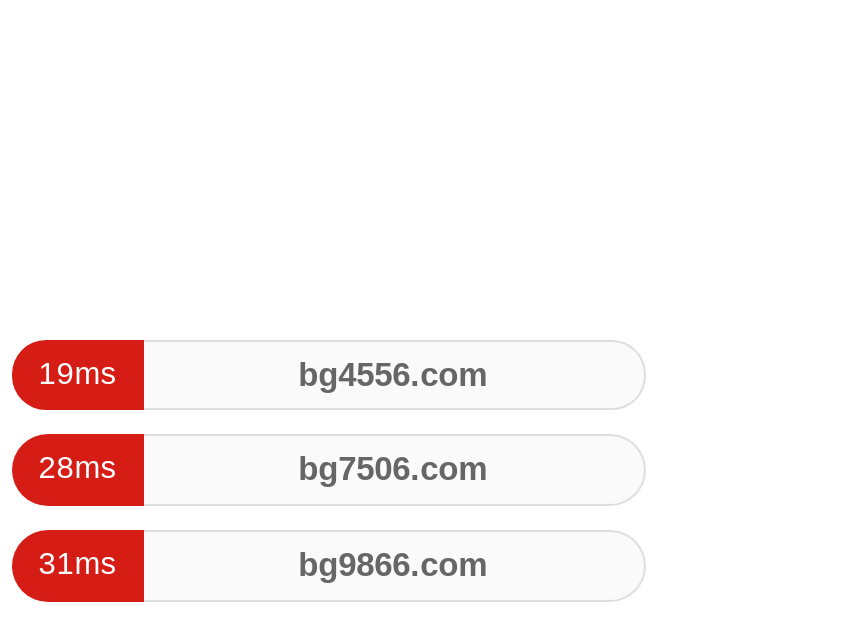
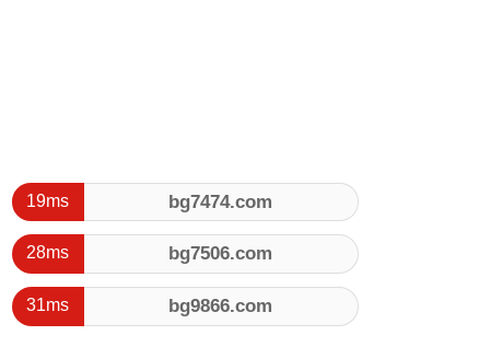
- bg4556.com
+ bg7474.com
